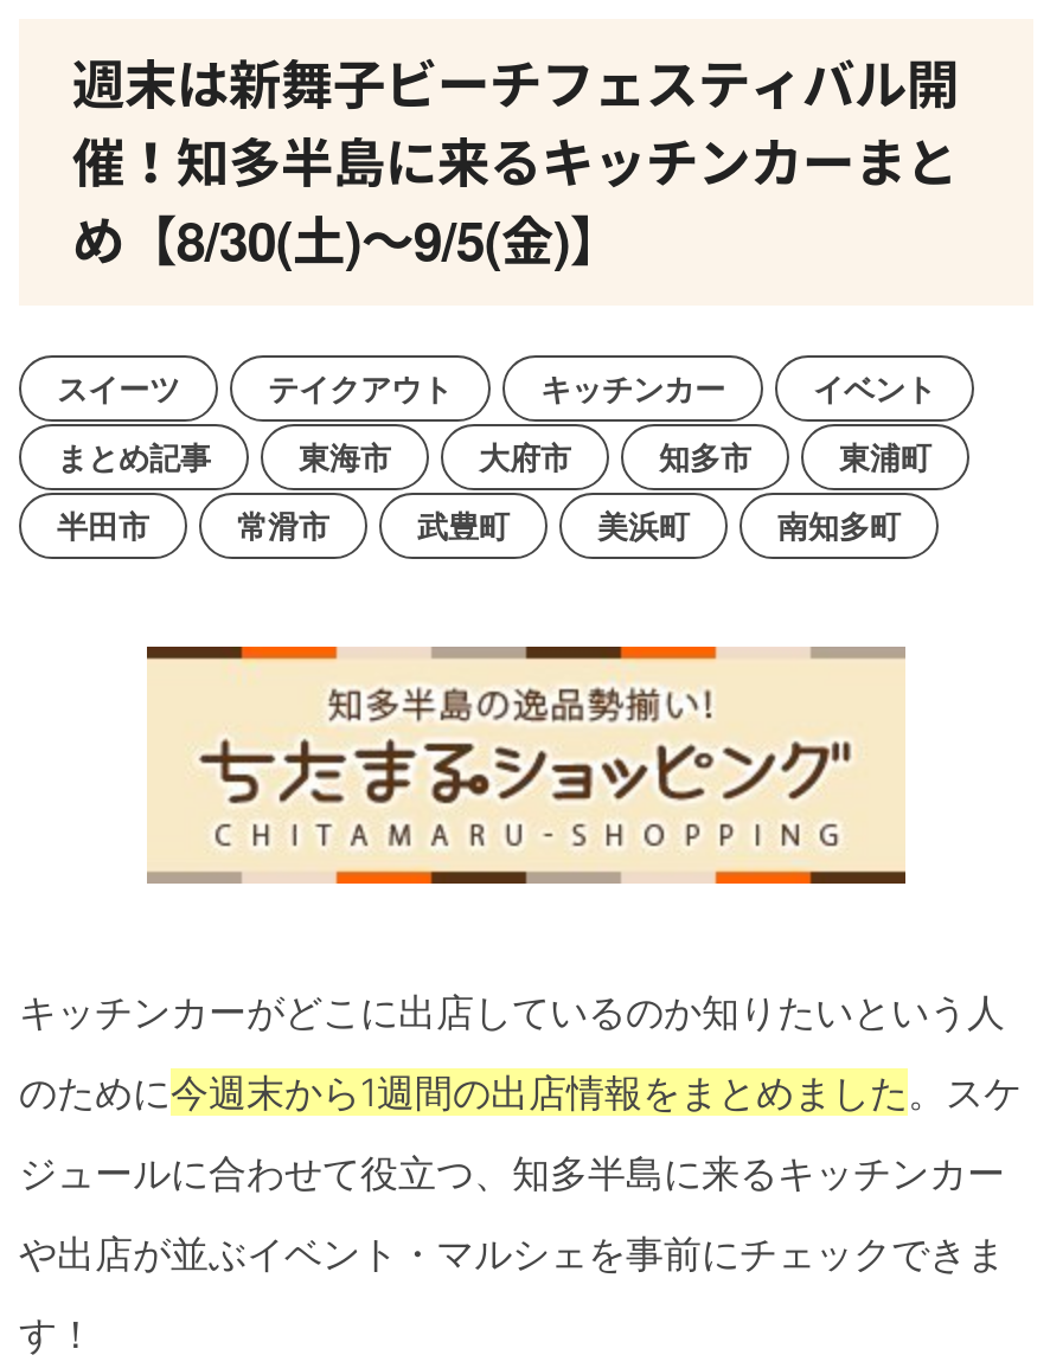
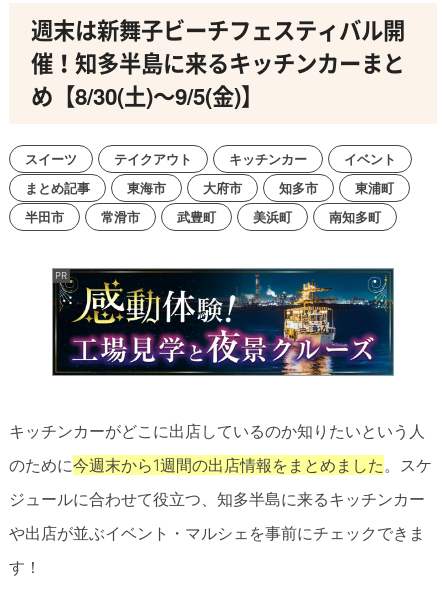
- [image]
+ [image]
